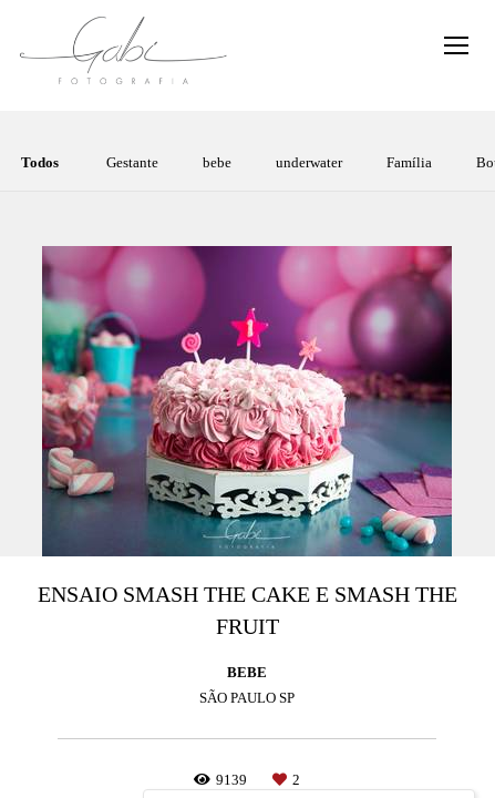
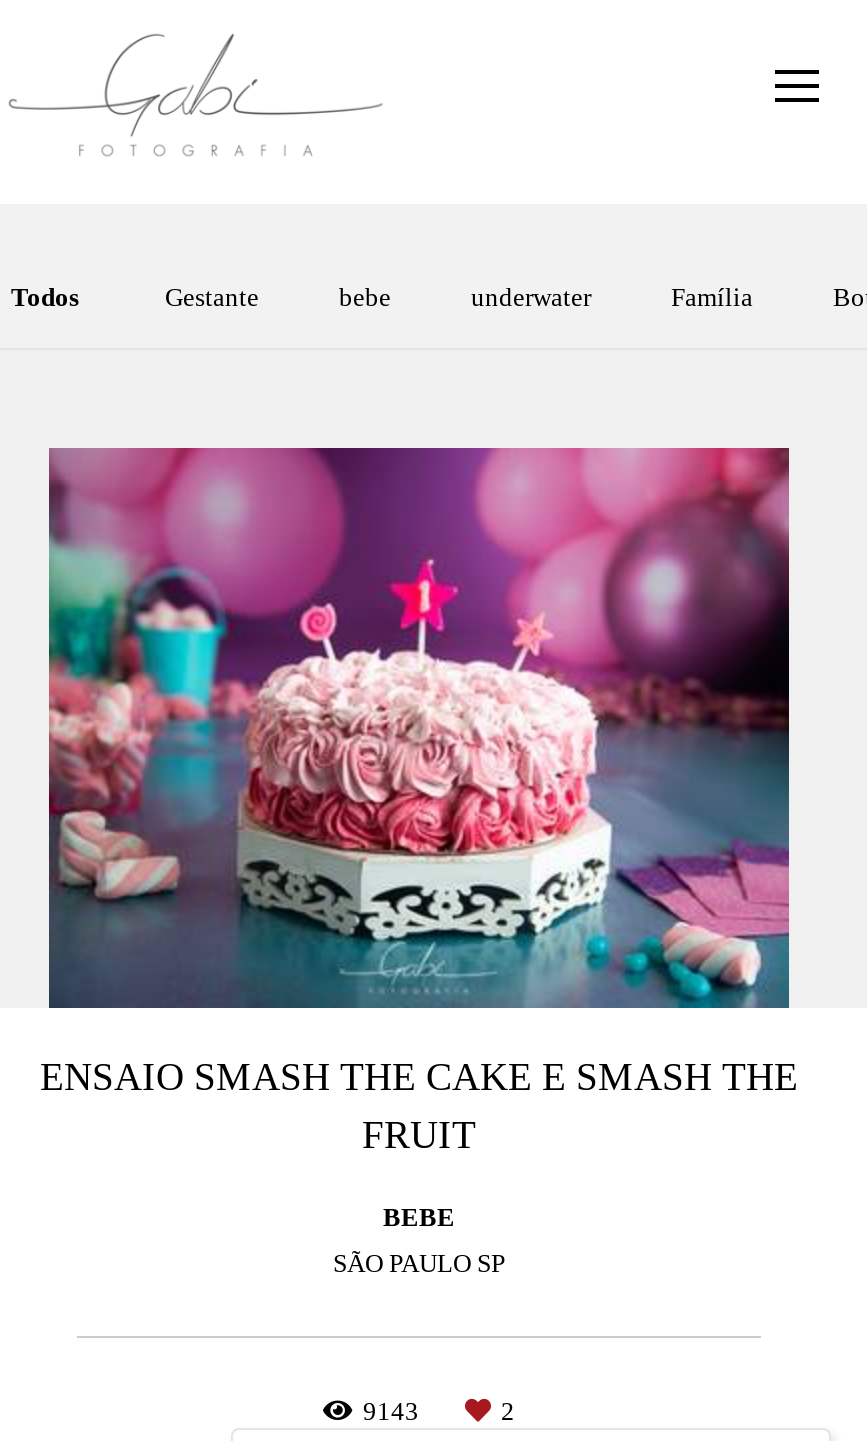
- 9139
+ 9143
